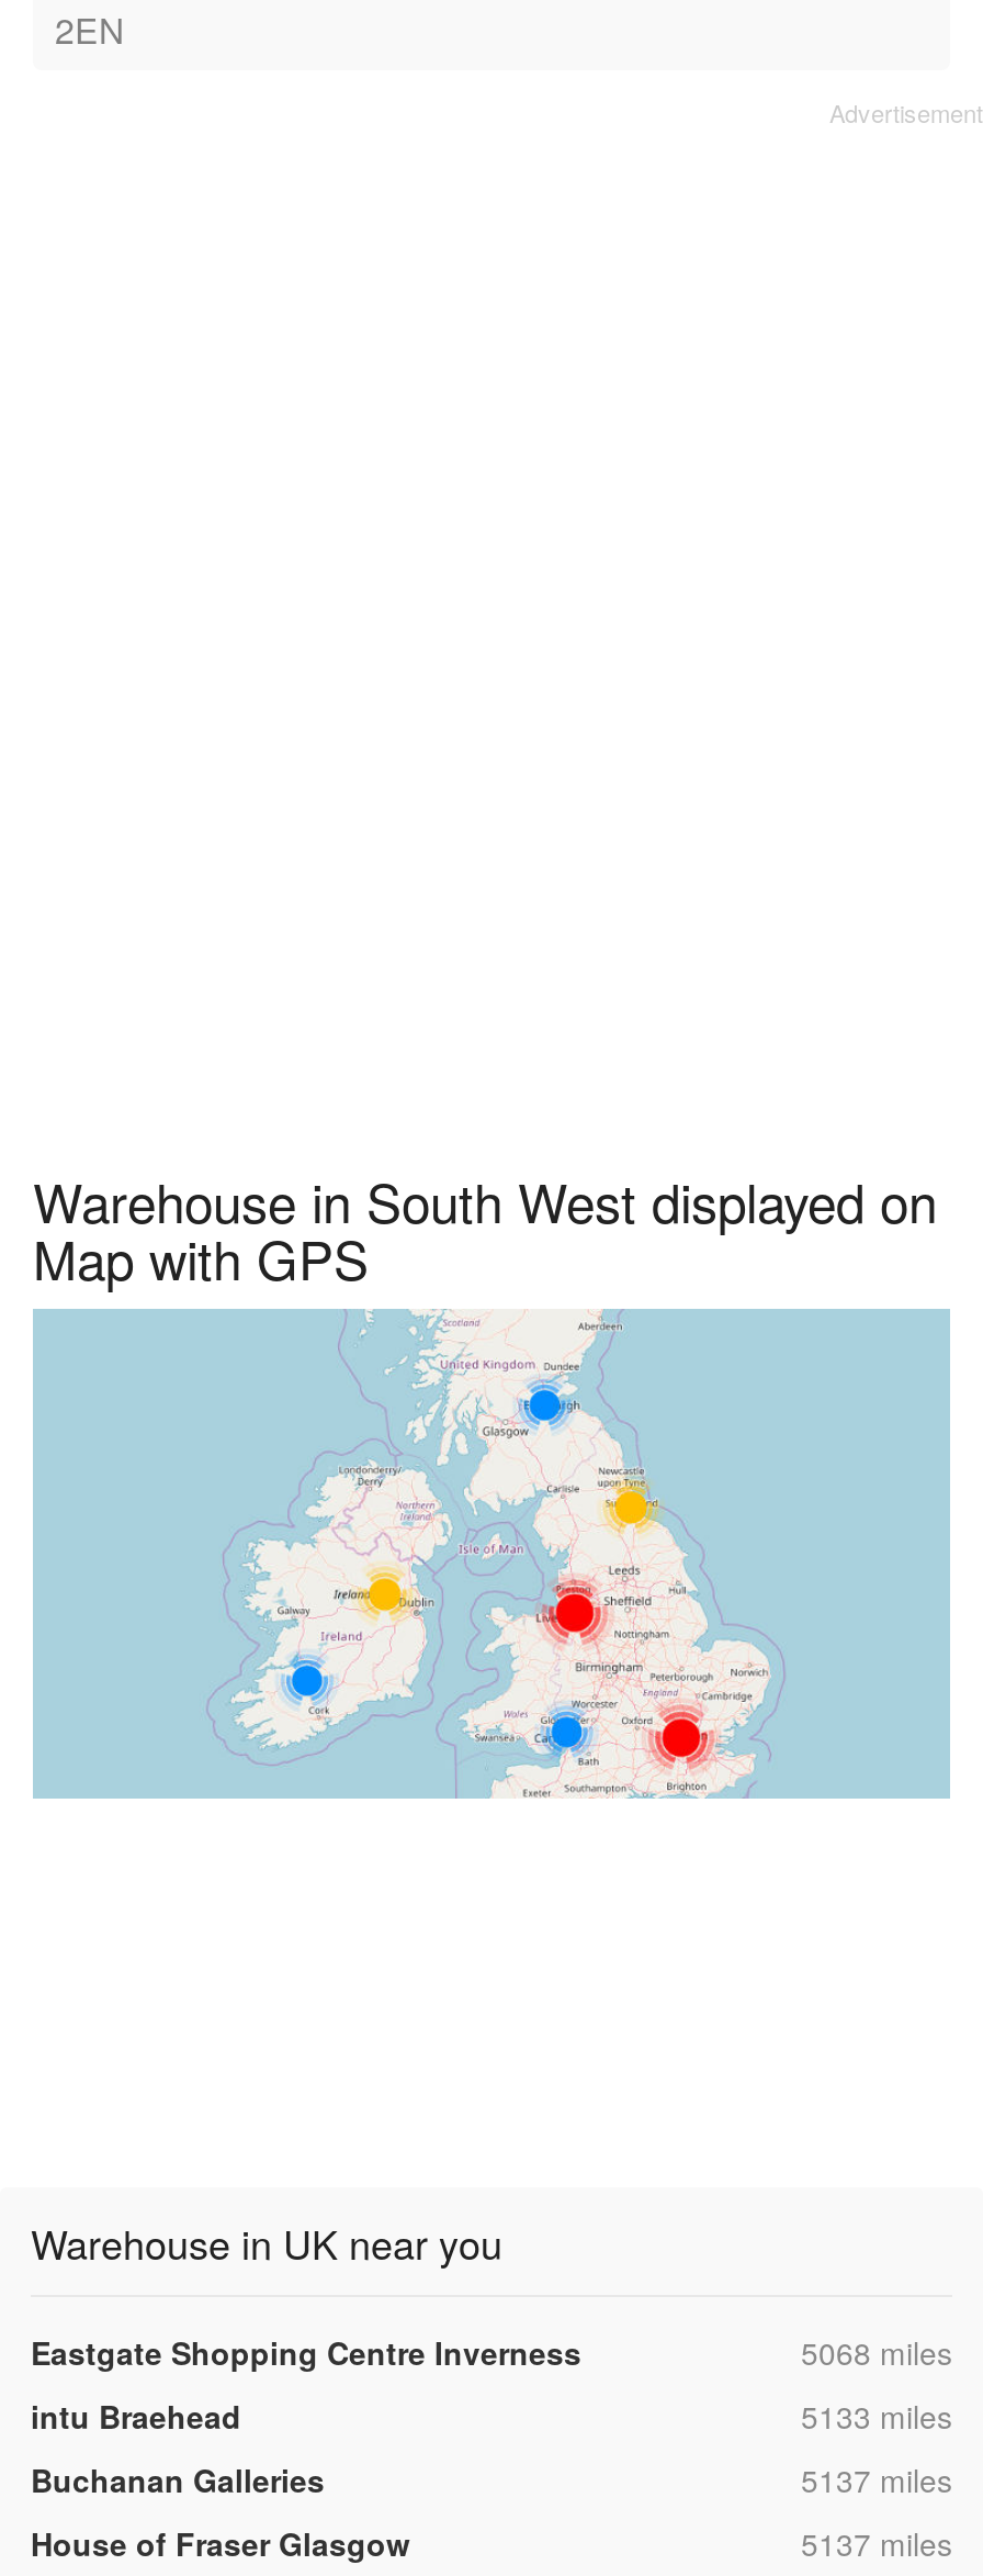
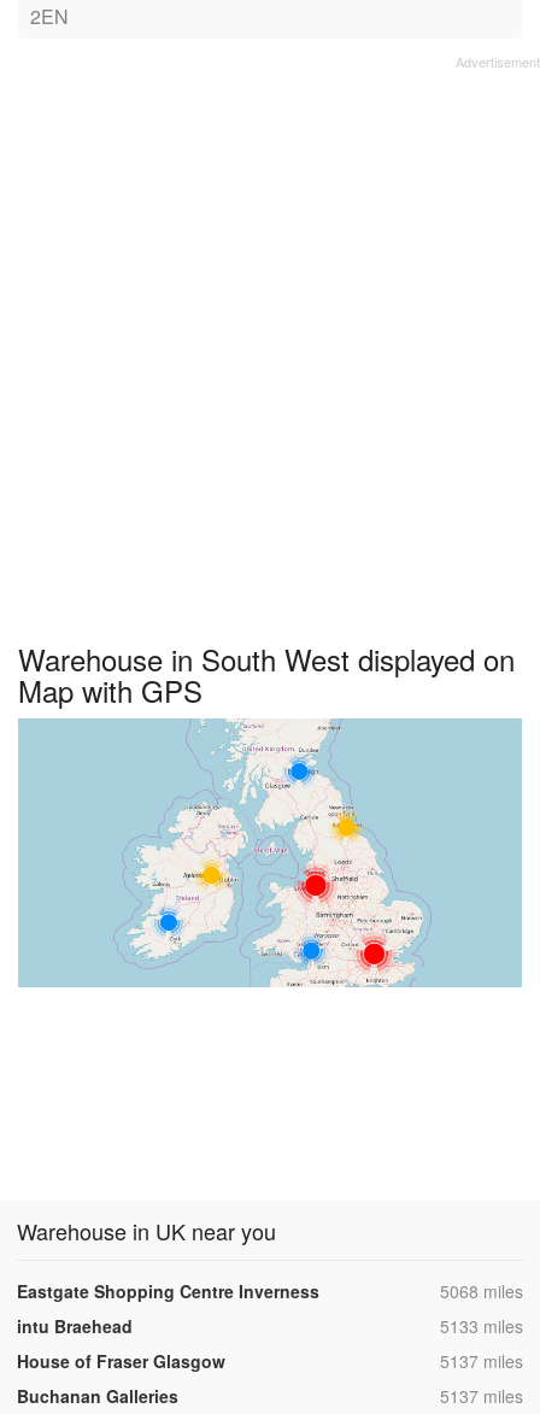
moved down: Buchanan Galleries

moved up: House of Fraser Glasgow
